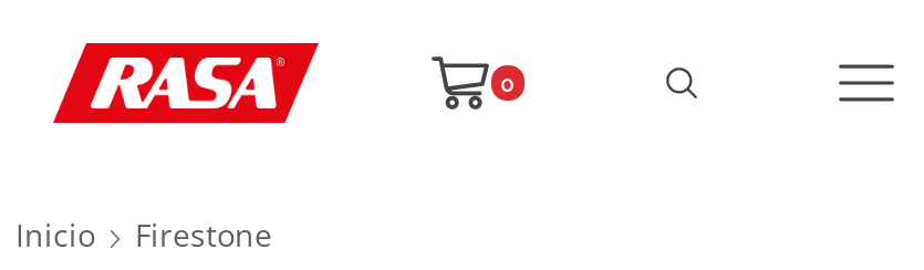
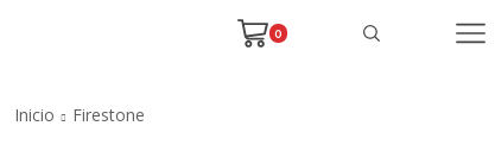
- [image]
